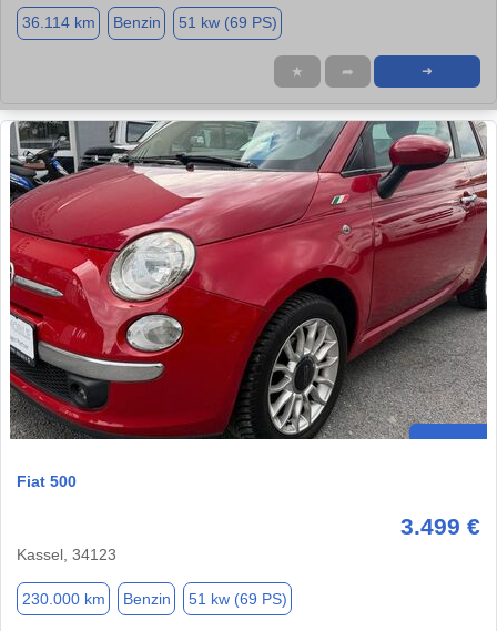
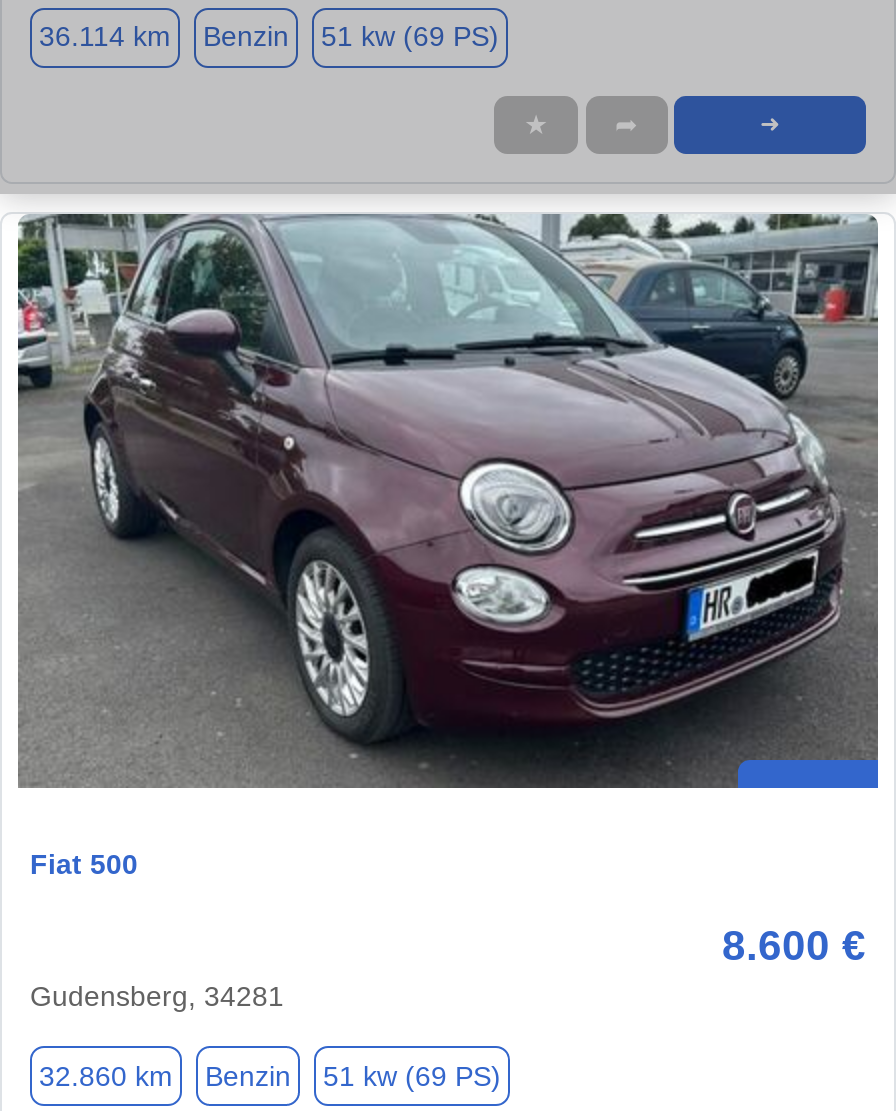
- [image]
+ [image]

- 3.499 €
- Kassel, 34123
+ 8.600 €
+ Gudensberg, 34281

- 230.000 km Benzin 51 kw (69 PS)
+ 32.860 km Benzin 51 kw (69 PS)
